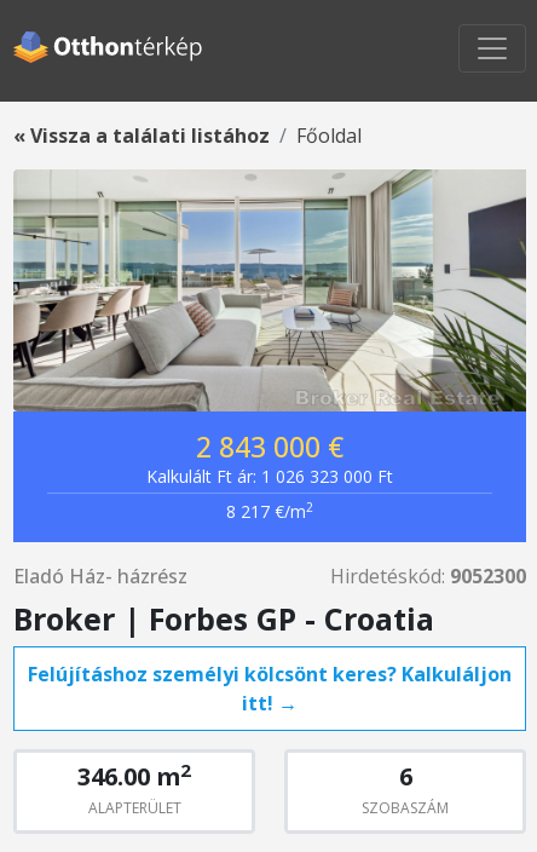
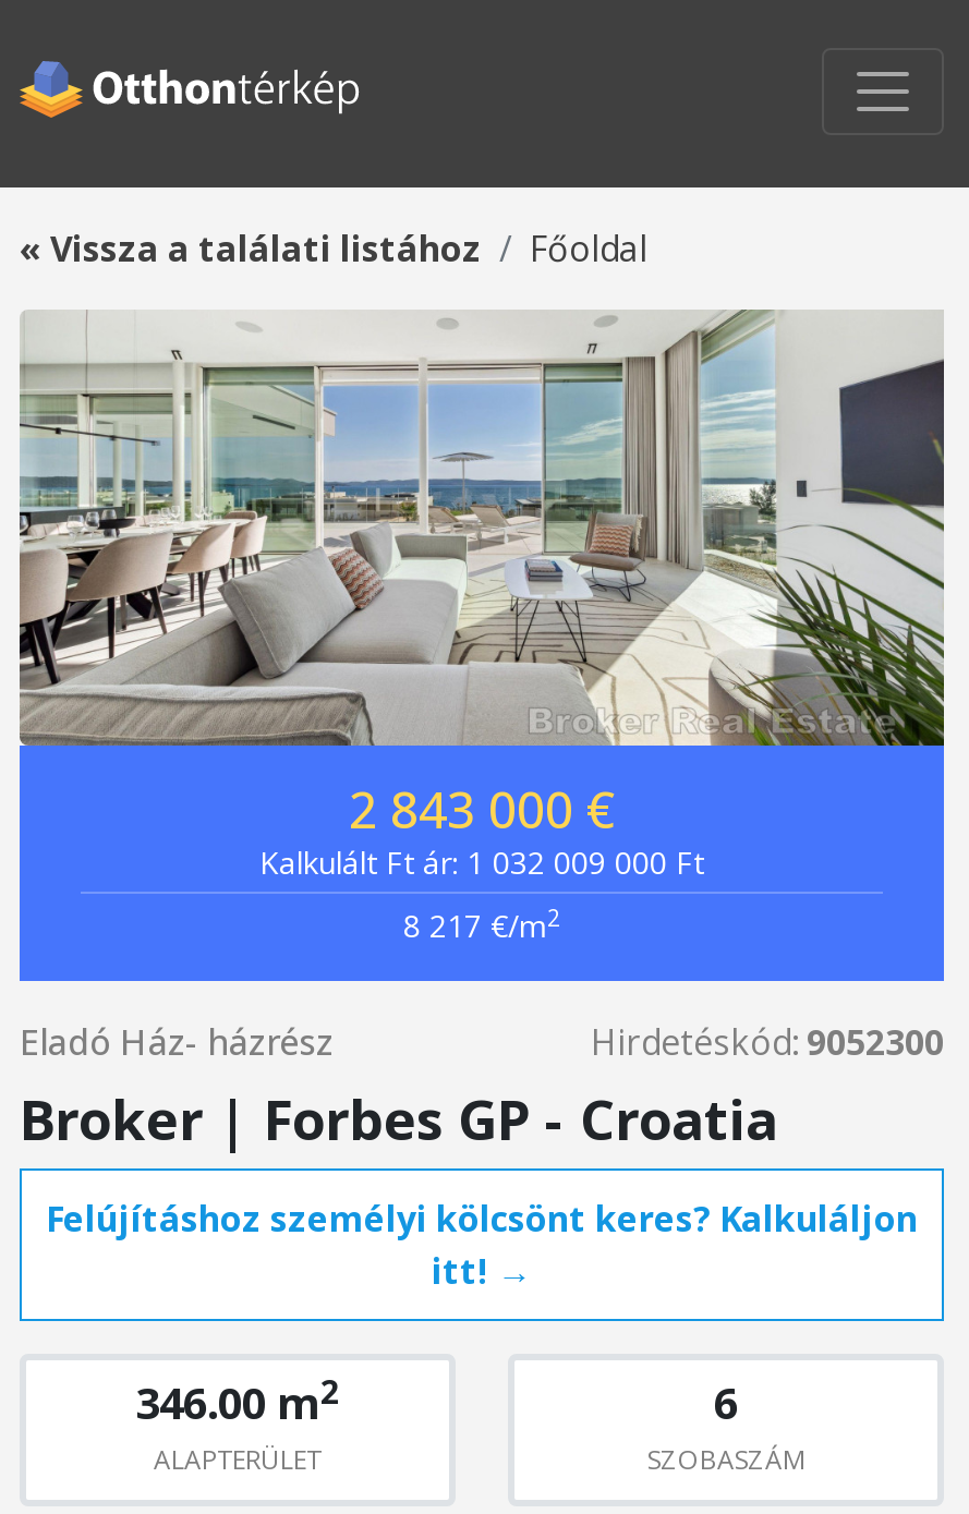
- Kalkulált Ft ár: 1 026 323 000 Ft
+ Kalkulált Ft ár: 1 032 009 000 Ft
